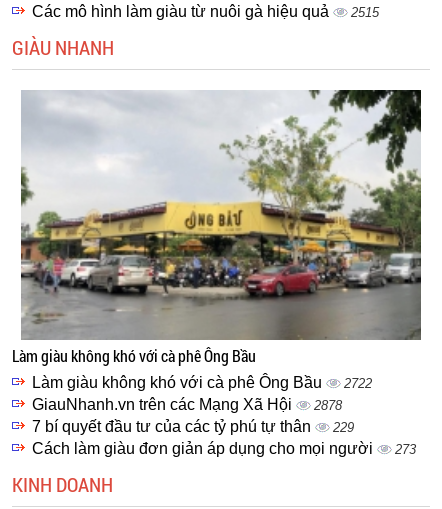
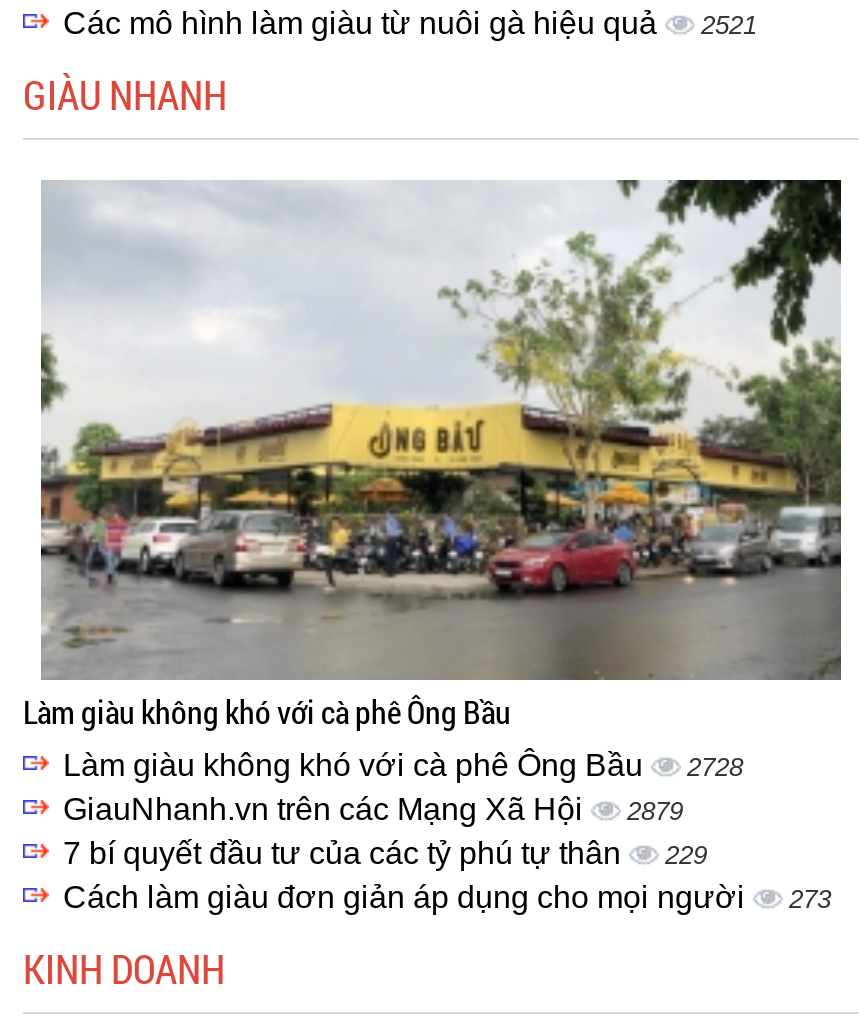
- Các mô hình làm giàu từ nuôi gà hiệu quả 2515
+ Các mô hình làm giàu từ nuôi gà hiệu quả 2521

- Làm giàu không khó với cà phê Ông Bầu 2722
+ Làm giàu không khó với cà phê Ông Bầu 2728

- GiauNhanh.vn trên các Mạng Xã Hội 2878
+ GiauNhanh.vn trên các Mạng Xã Hội 2879
